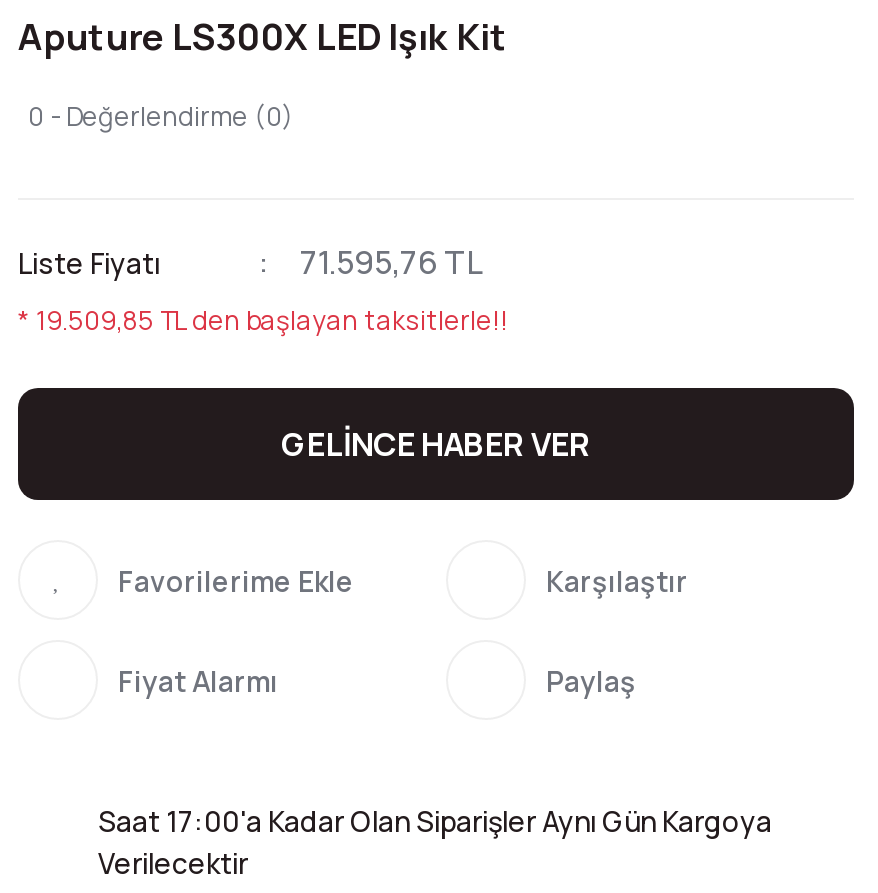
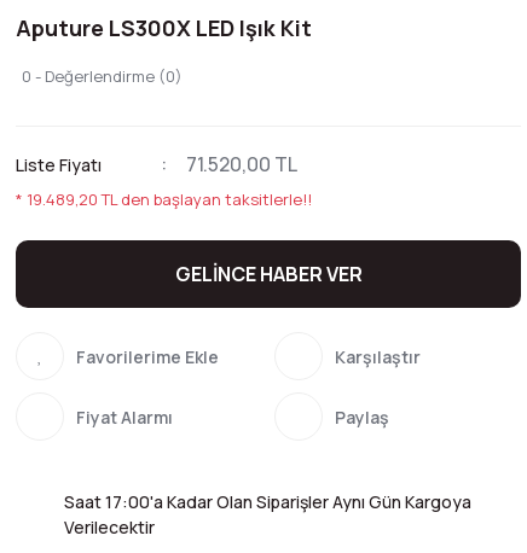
- 71.595,76 TL
+ 71.520,00 TL

- * 19.509,85 TL den başlayan taksitlerle!!
+ * 19.489,20 TL den başlayan taksitlerle!!
